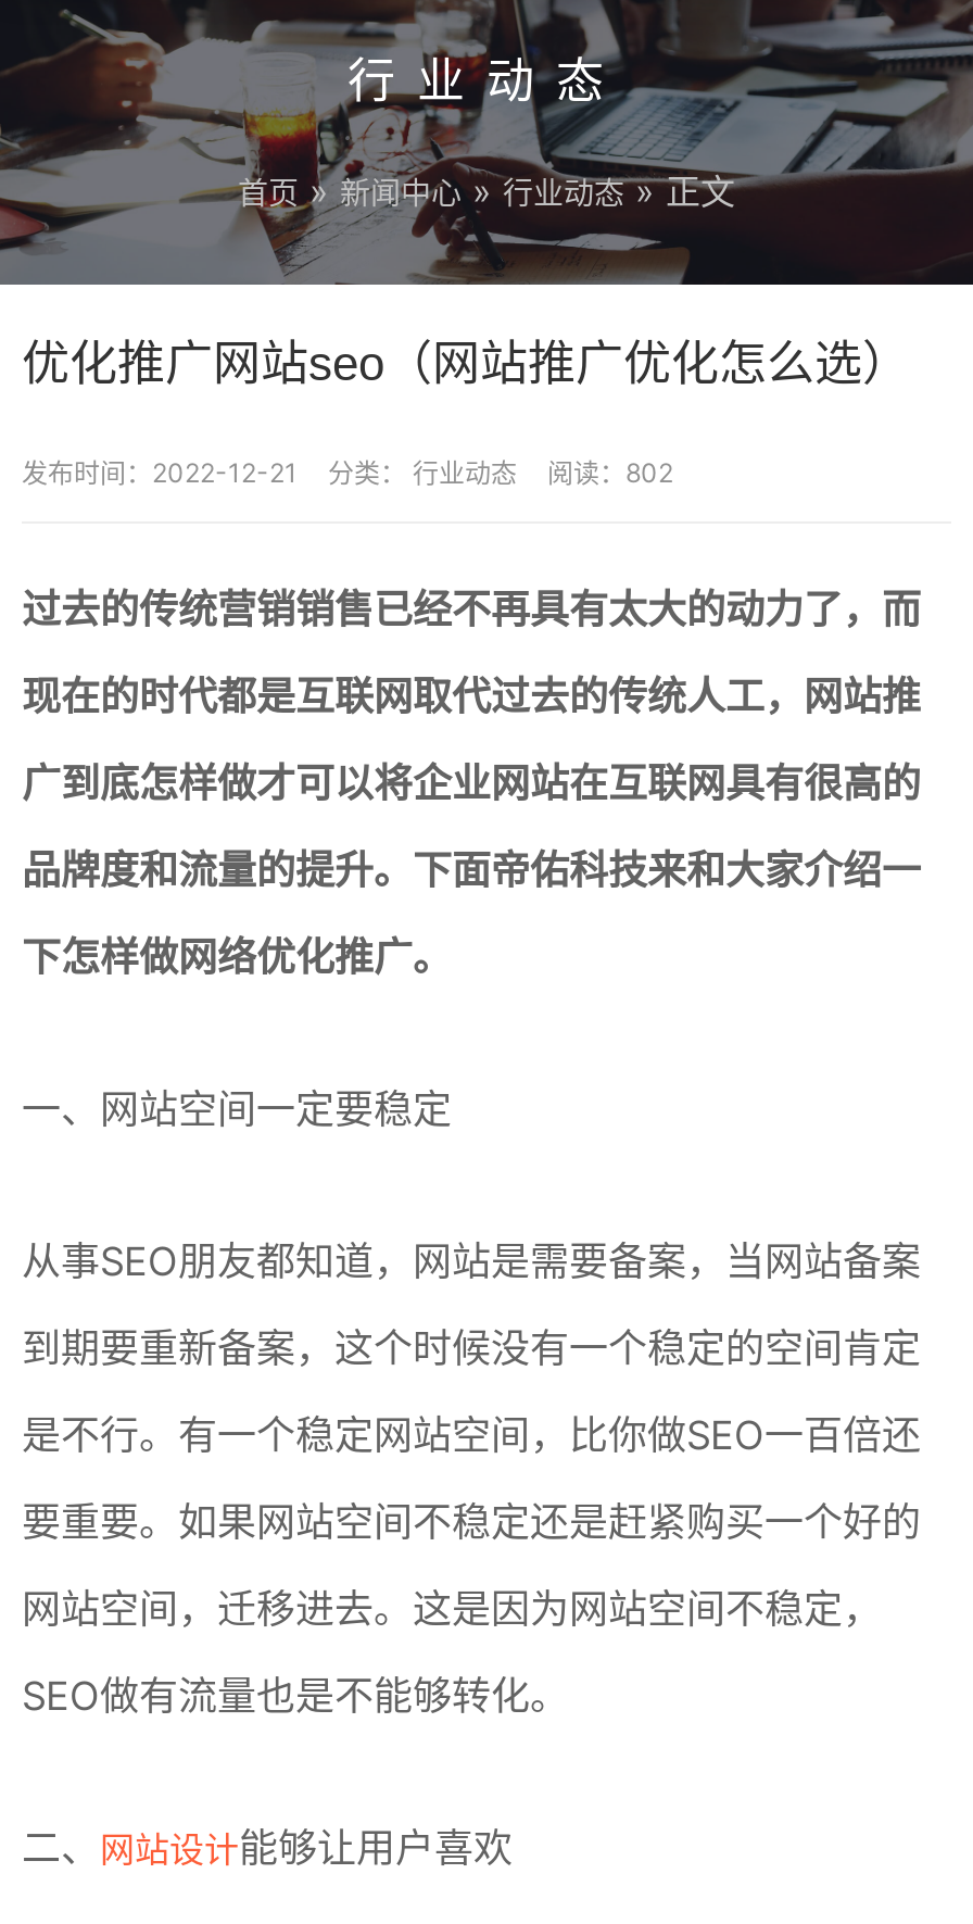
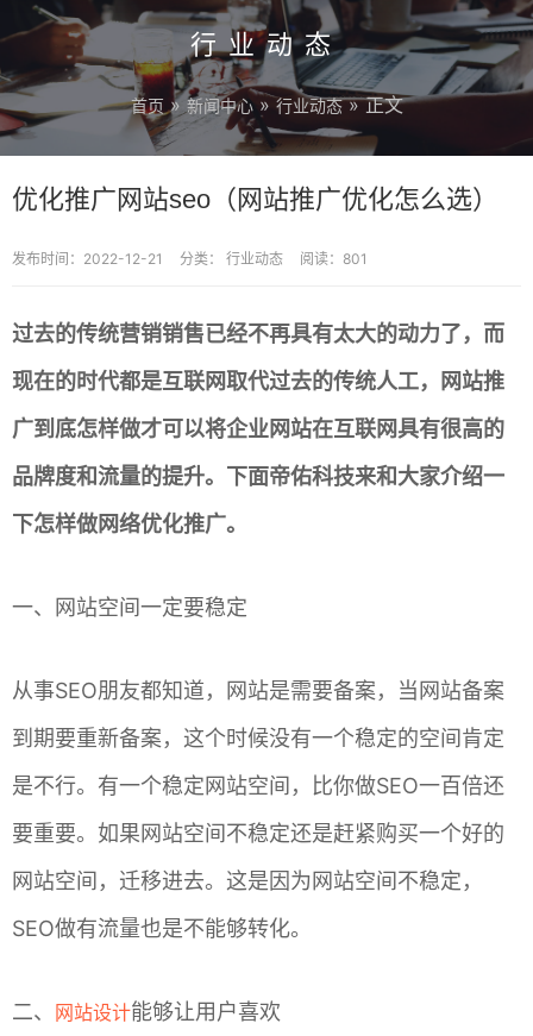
- 发布时间：2022-12-21 分类：行业动态 阅读：802
+ 发布时间：2022-12-21 分类：行业动态 阅读：801
